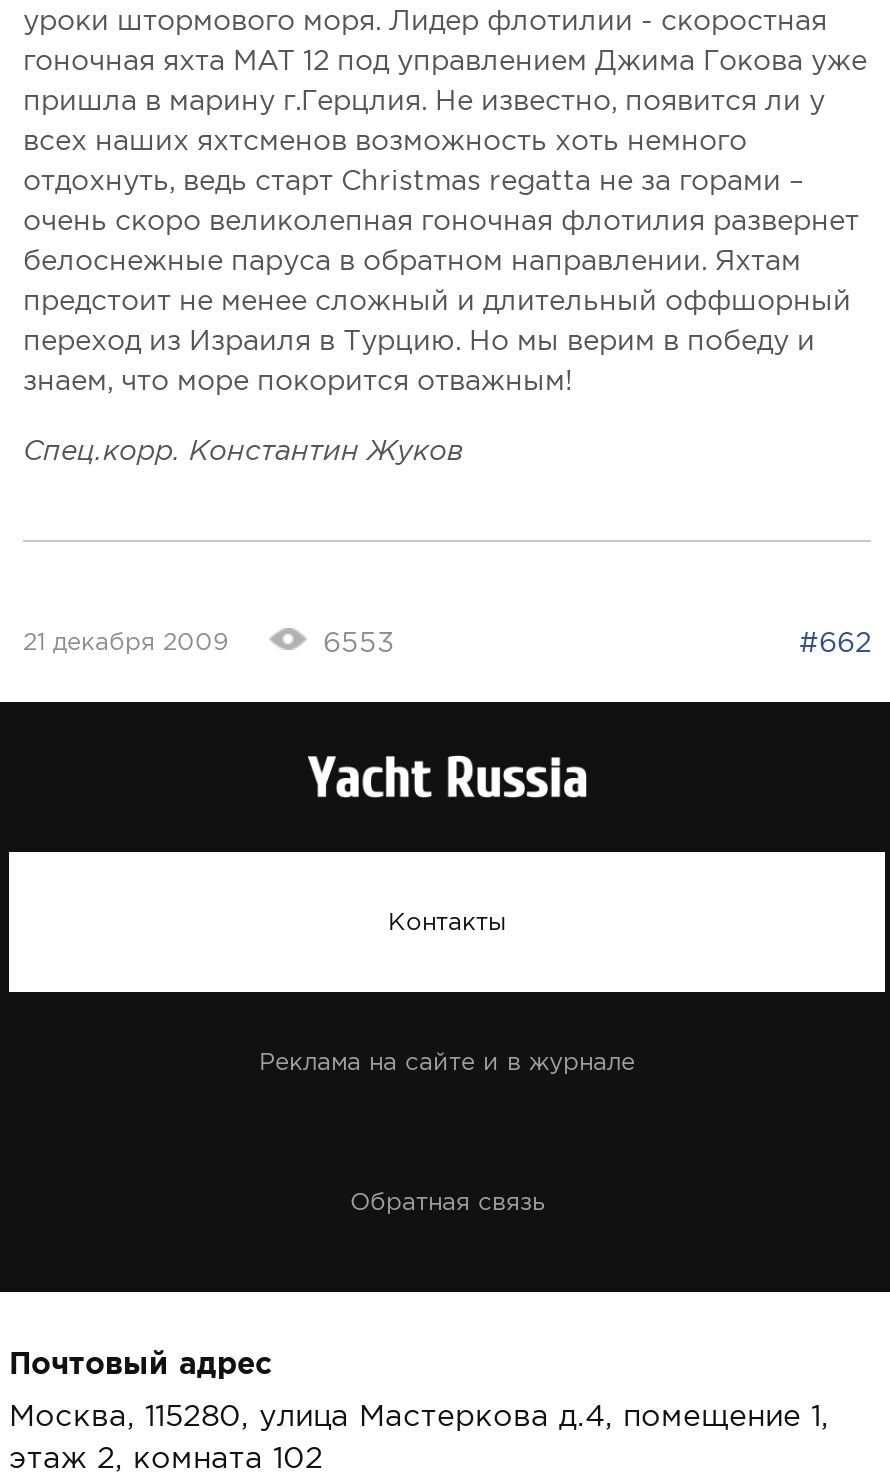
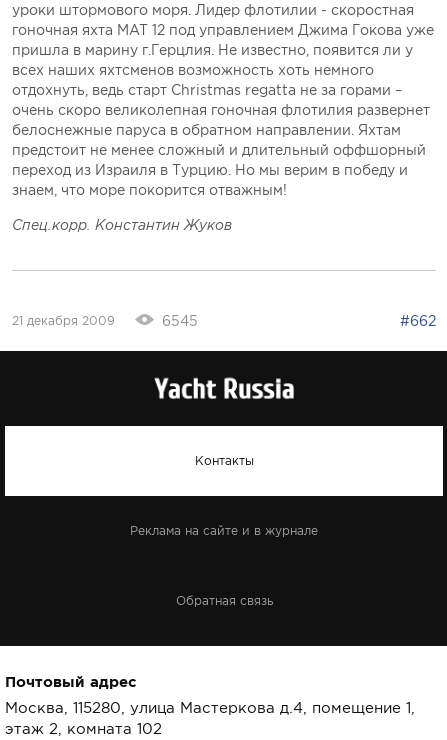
- 6553
+ 6545
